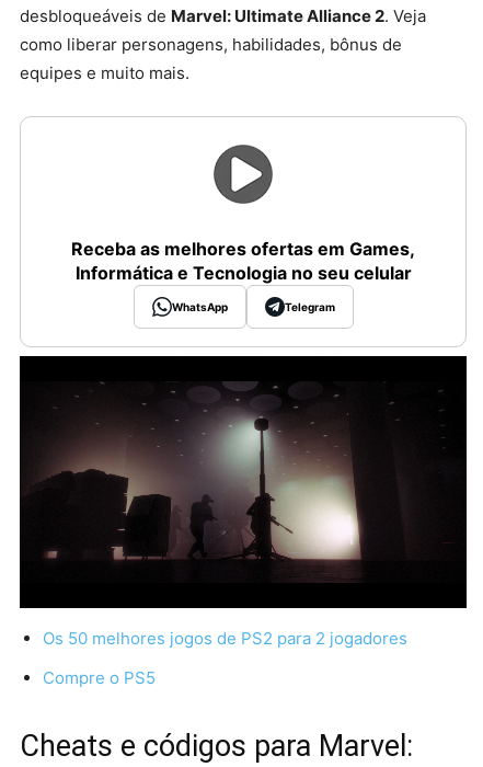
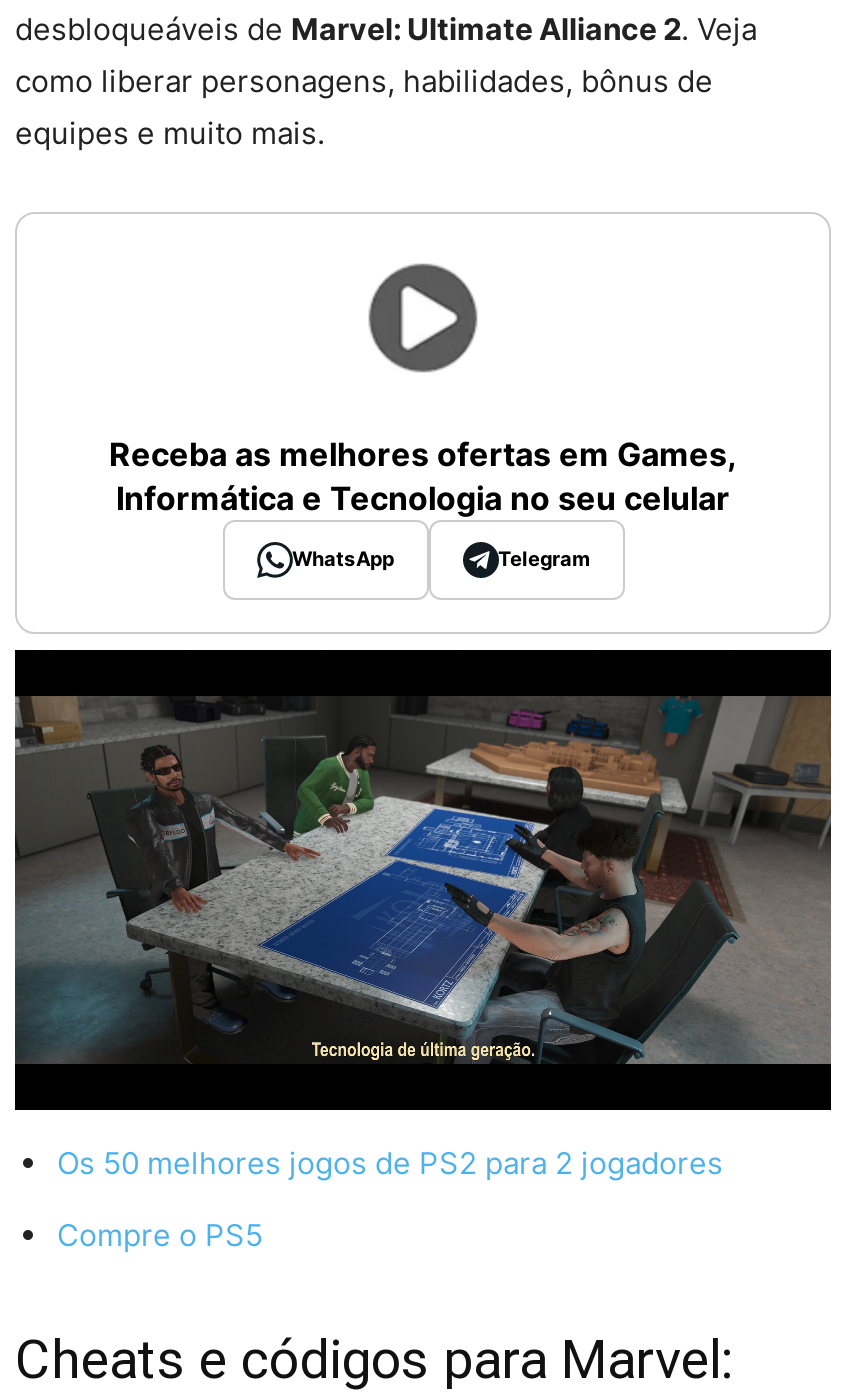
- [image]
+ [image]
